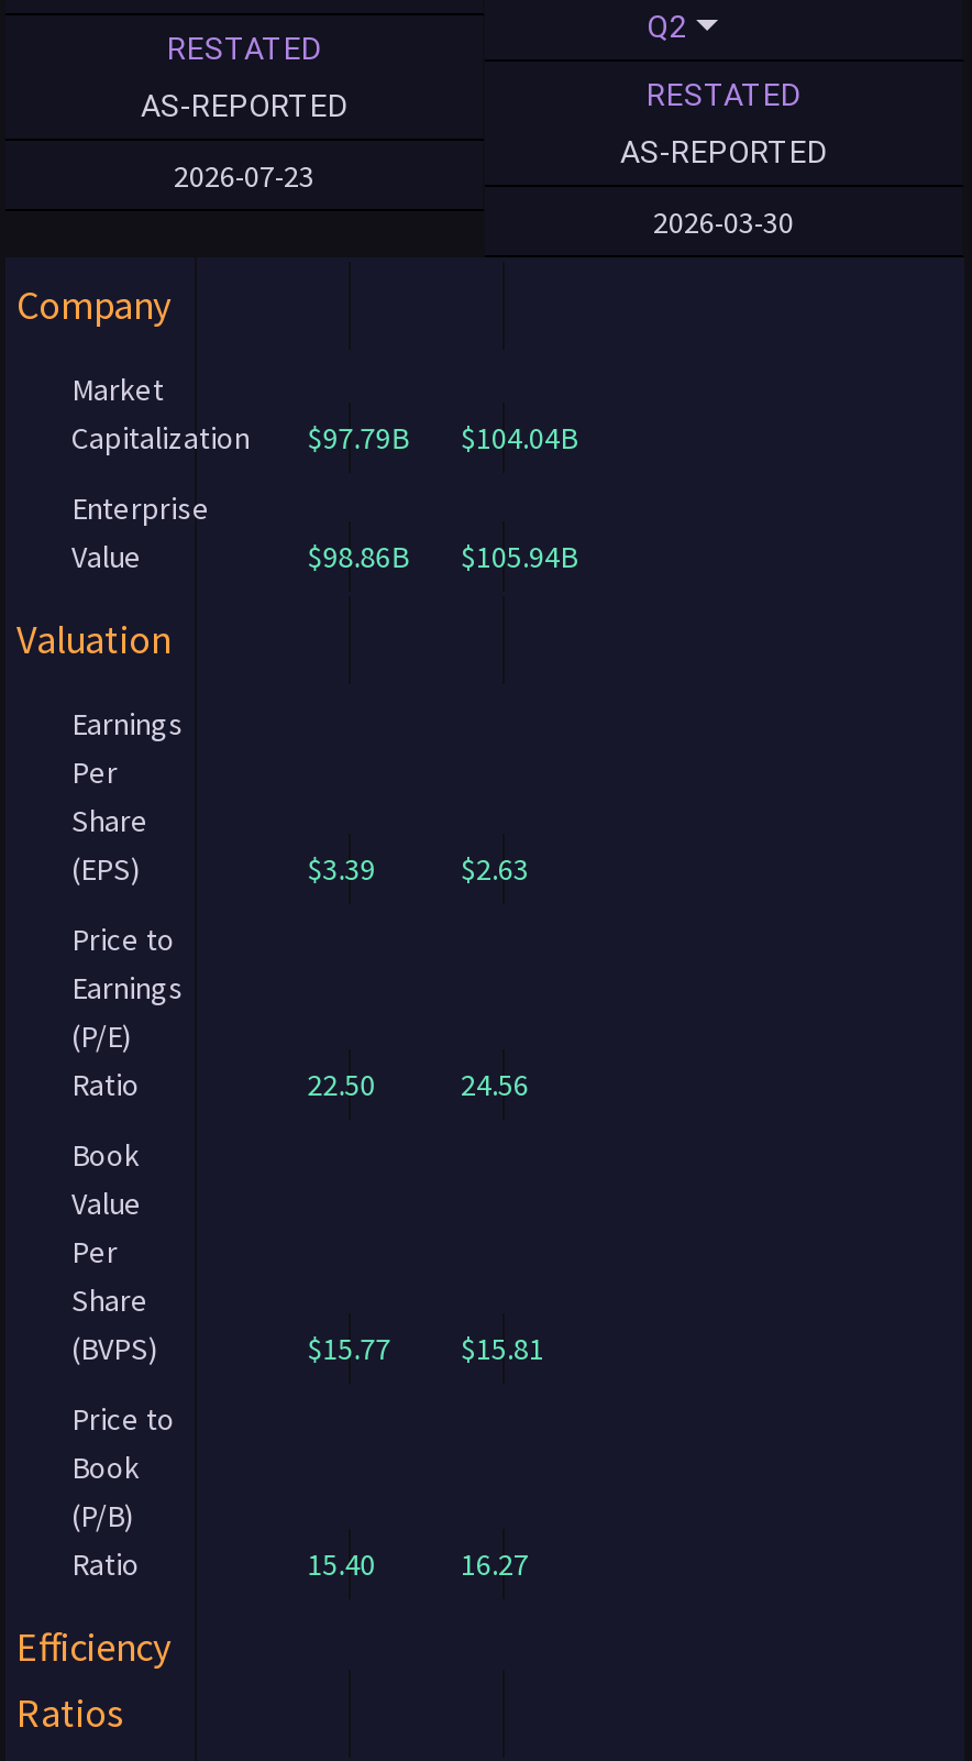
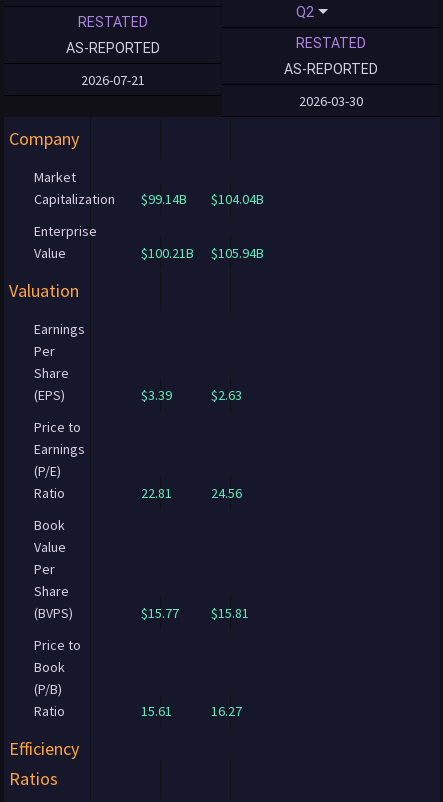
- 2026-07-23
+ 2026-07-21

- Capitalization $97.79B $104.04B
+ Capitalization $99.14B $104.04B

- $98.86B $105.94B
+ $100.21B $105.94B

- 22.50
+ 22.81

- 15.40
+ 15.61
